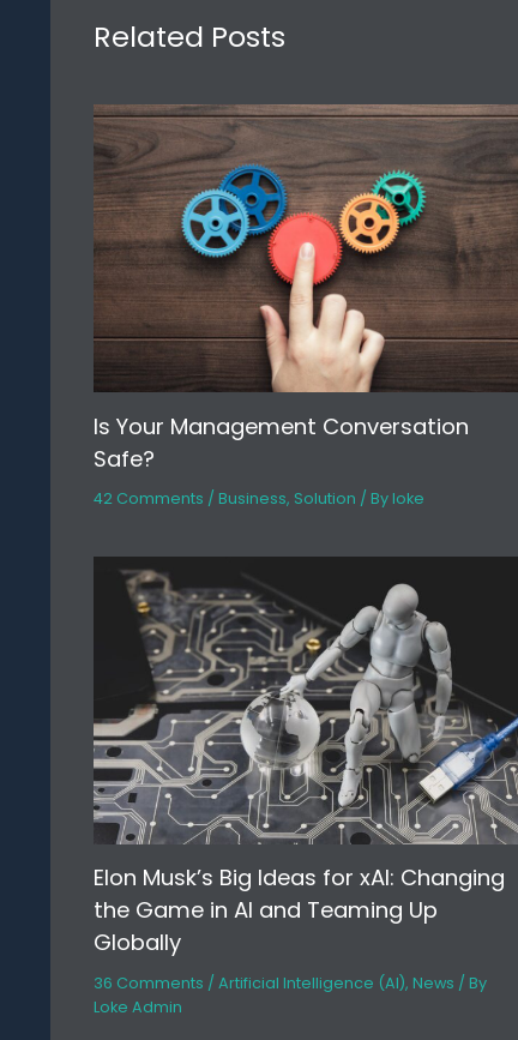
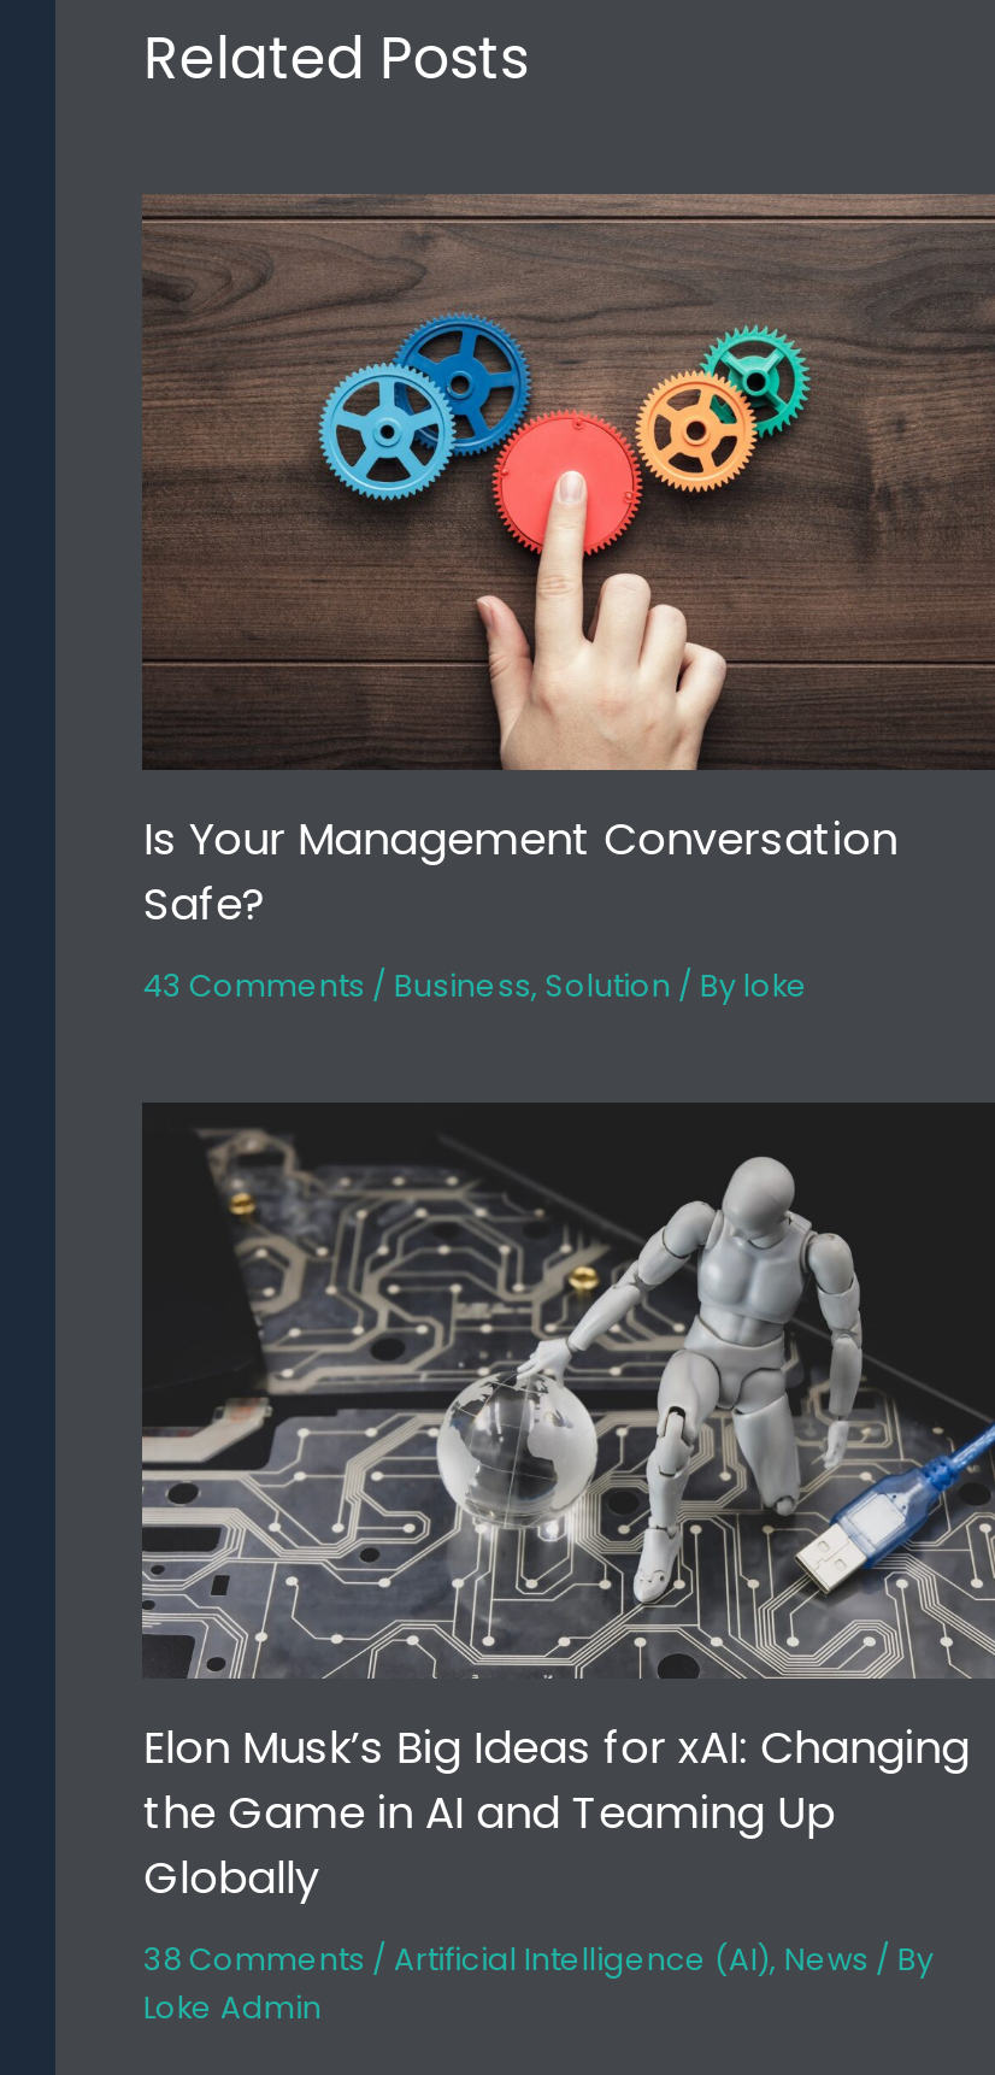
- 42 Comments / Business, Solution / By loke
+ 43 Comments / Business, Solution / By loke

- 36 Comments / Artificial Intelligence (AI), News / By
+ 38 Comments / Artificial Intelligence (AI), News / By
